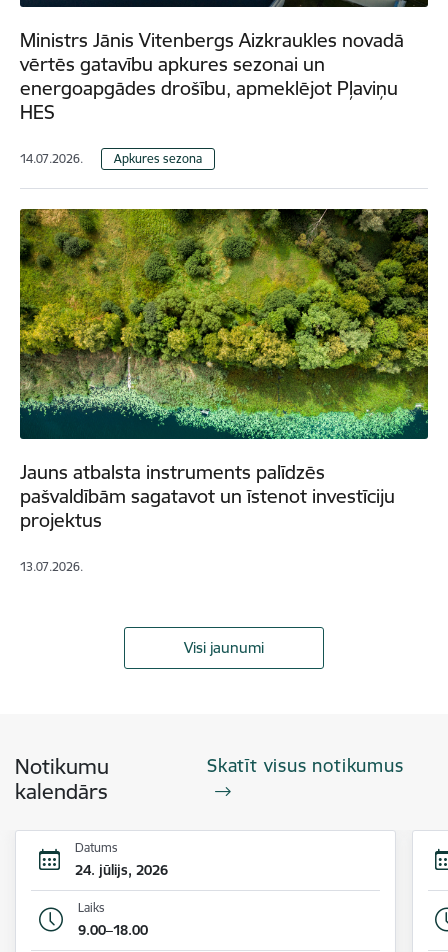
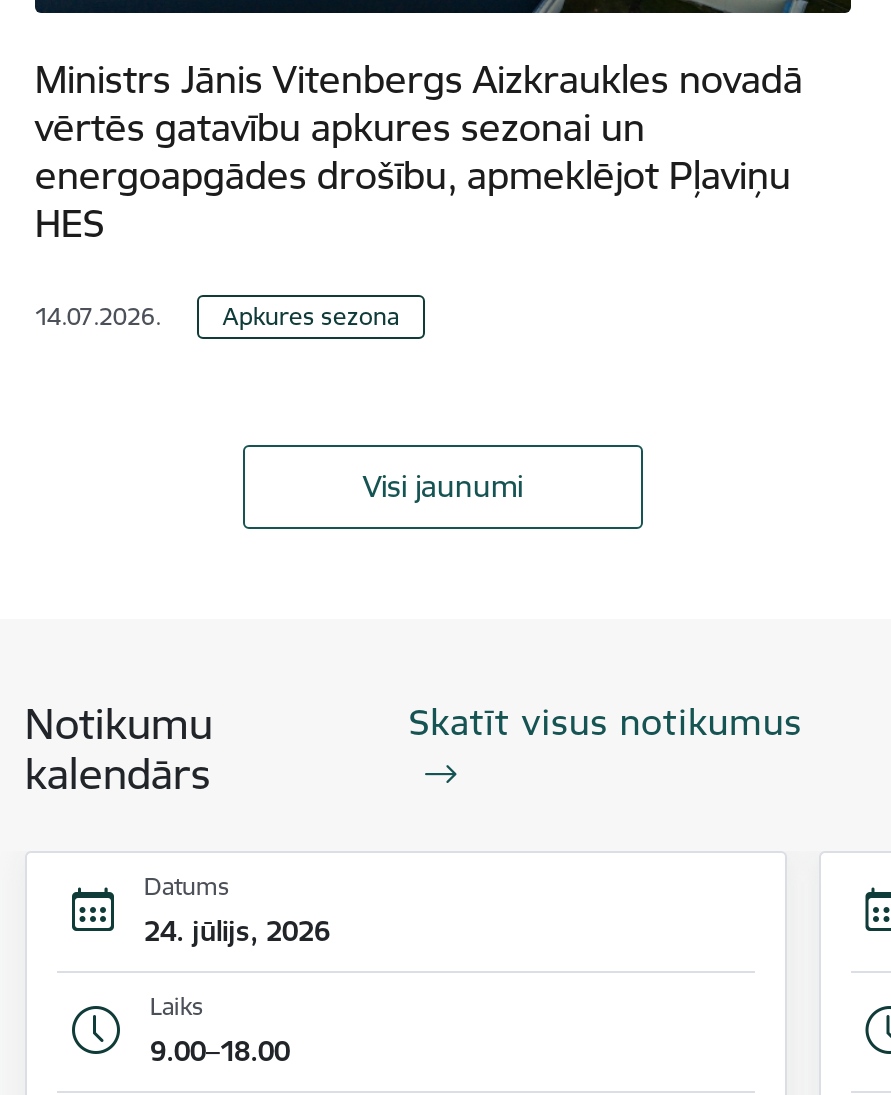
- [image]
- Jauns atbalsta instruments palīdzēs
- pašvaldībām sagatavot un īstenot investīciju
- projektus
- 13.07.2026.
